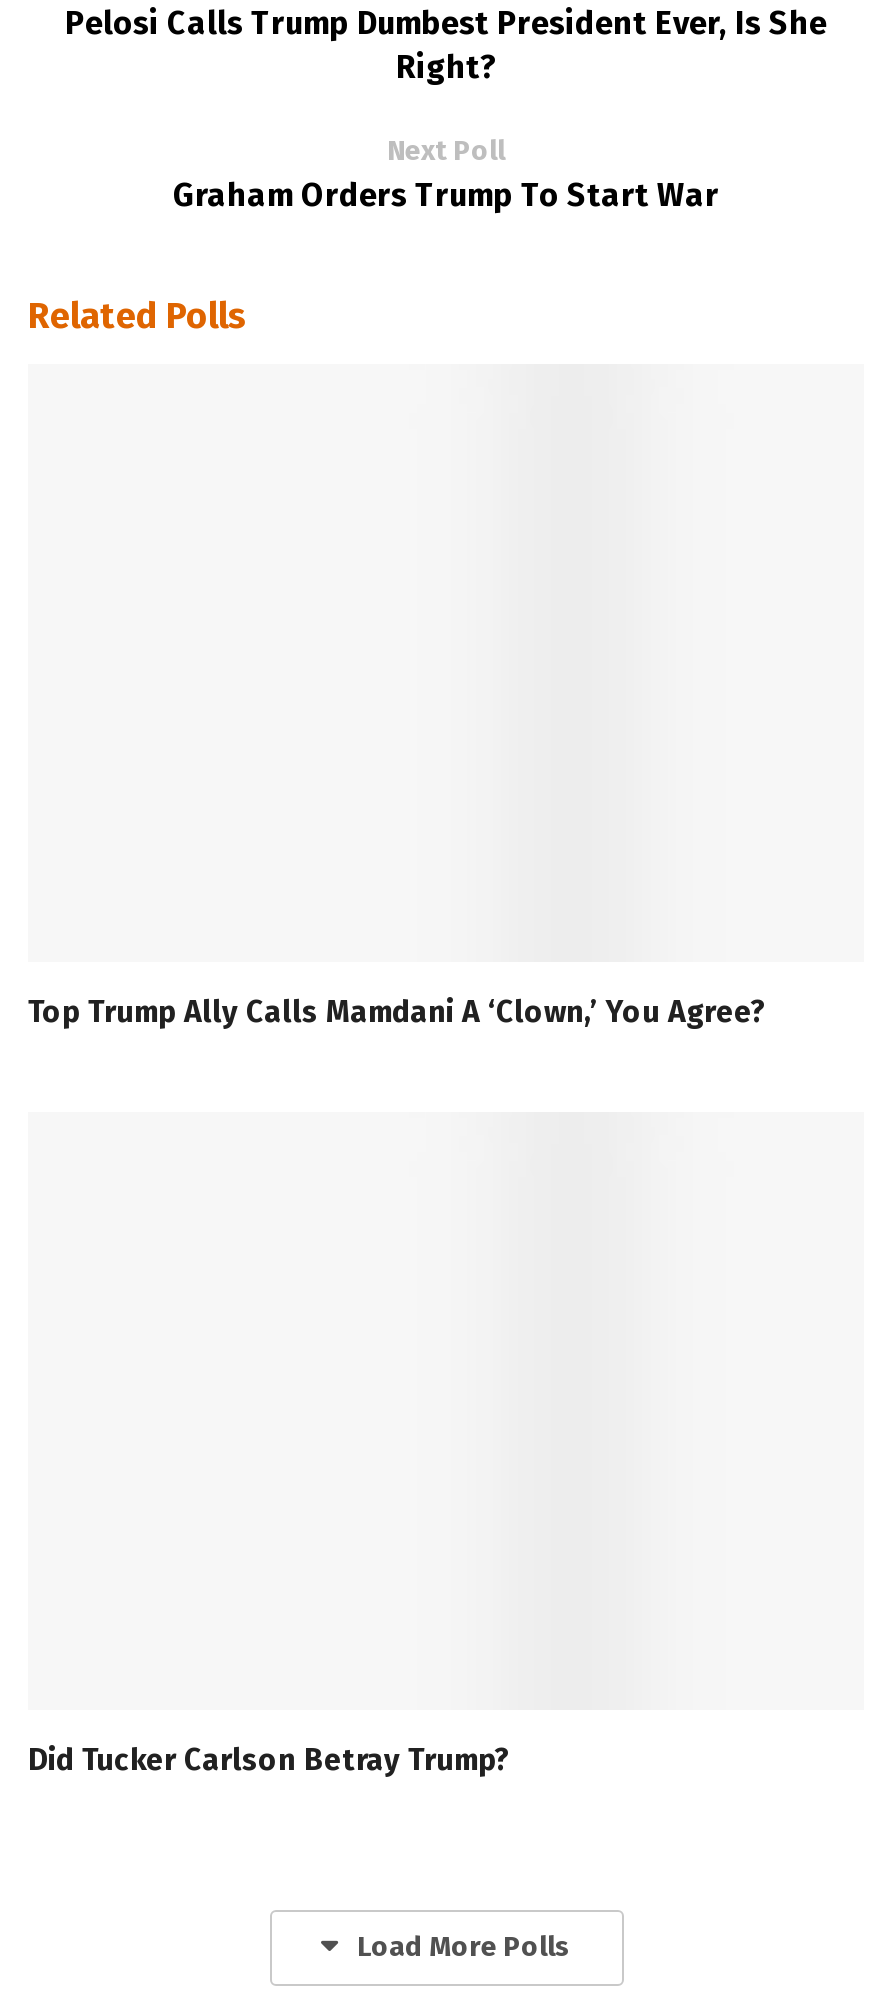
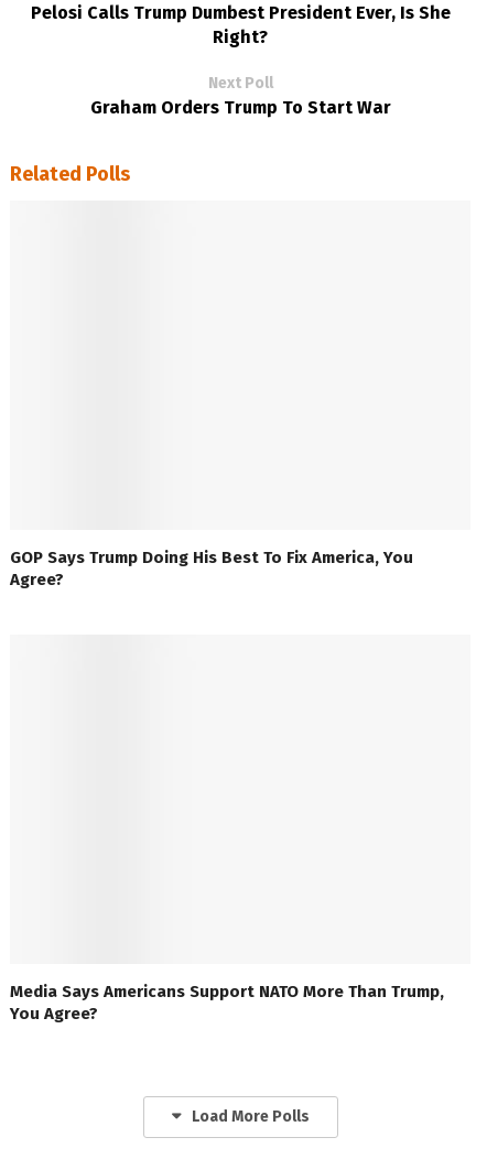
- Top Trump Ally Calls Mamdani A ‘Clown,’ You Agree?
+ GOP Says Trump Doing His Best To Fix America, You
+ Agree?

- Did Tucker Carlson Betray Trump?
+ Media Says Americans Support NATO More Than Trump,
+ You Agree?
